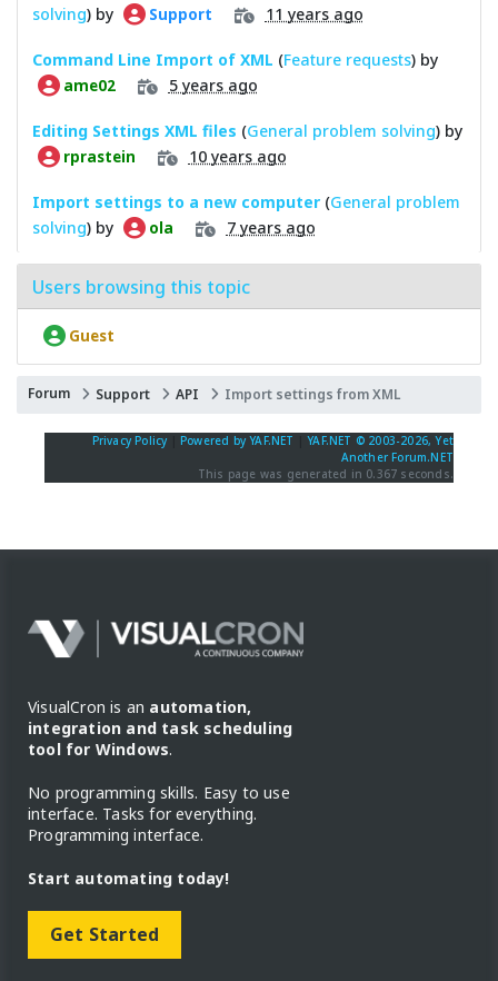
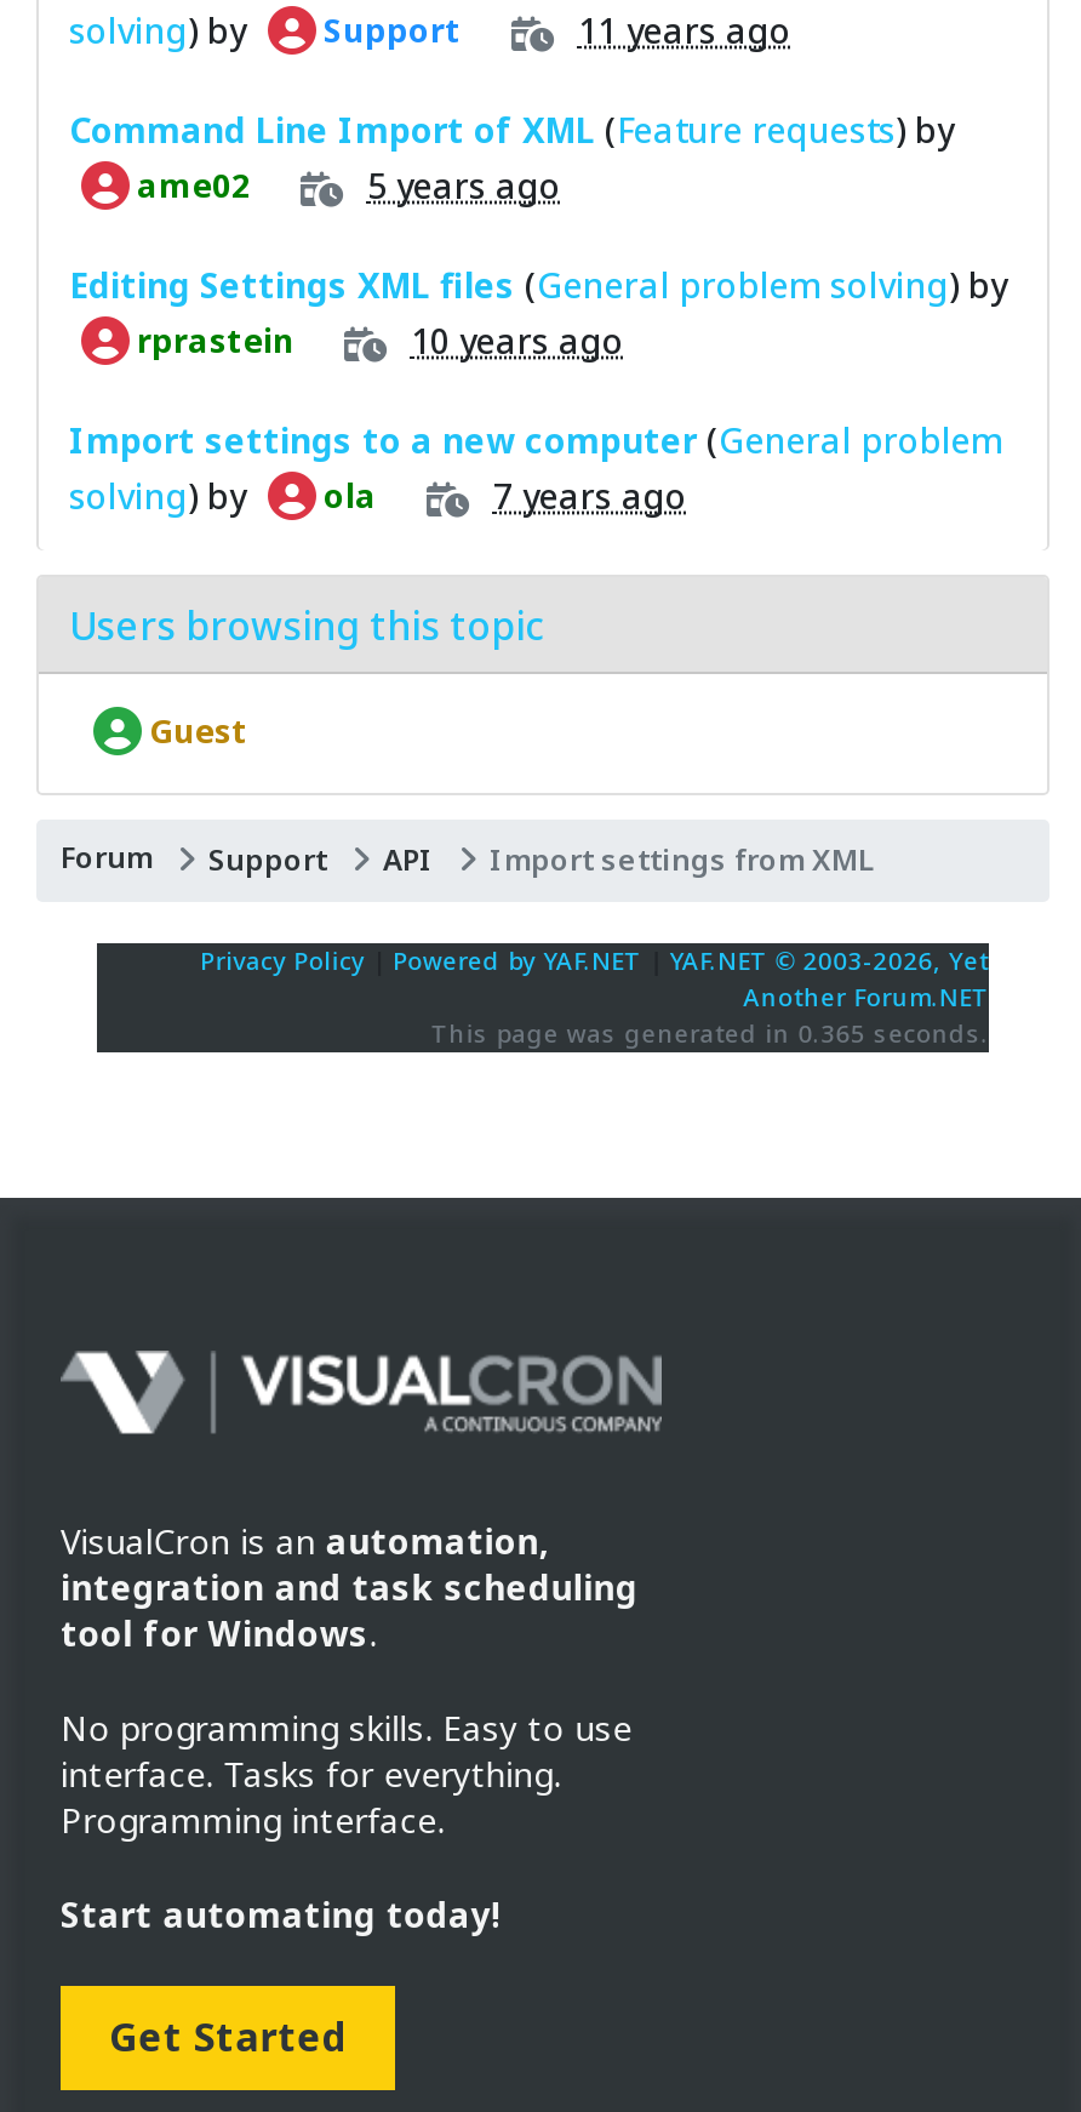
- This page was generated in 0.367 seconds.
+ This page was generated in 0.365 seconds.
